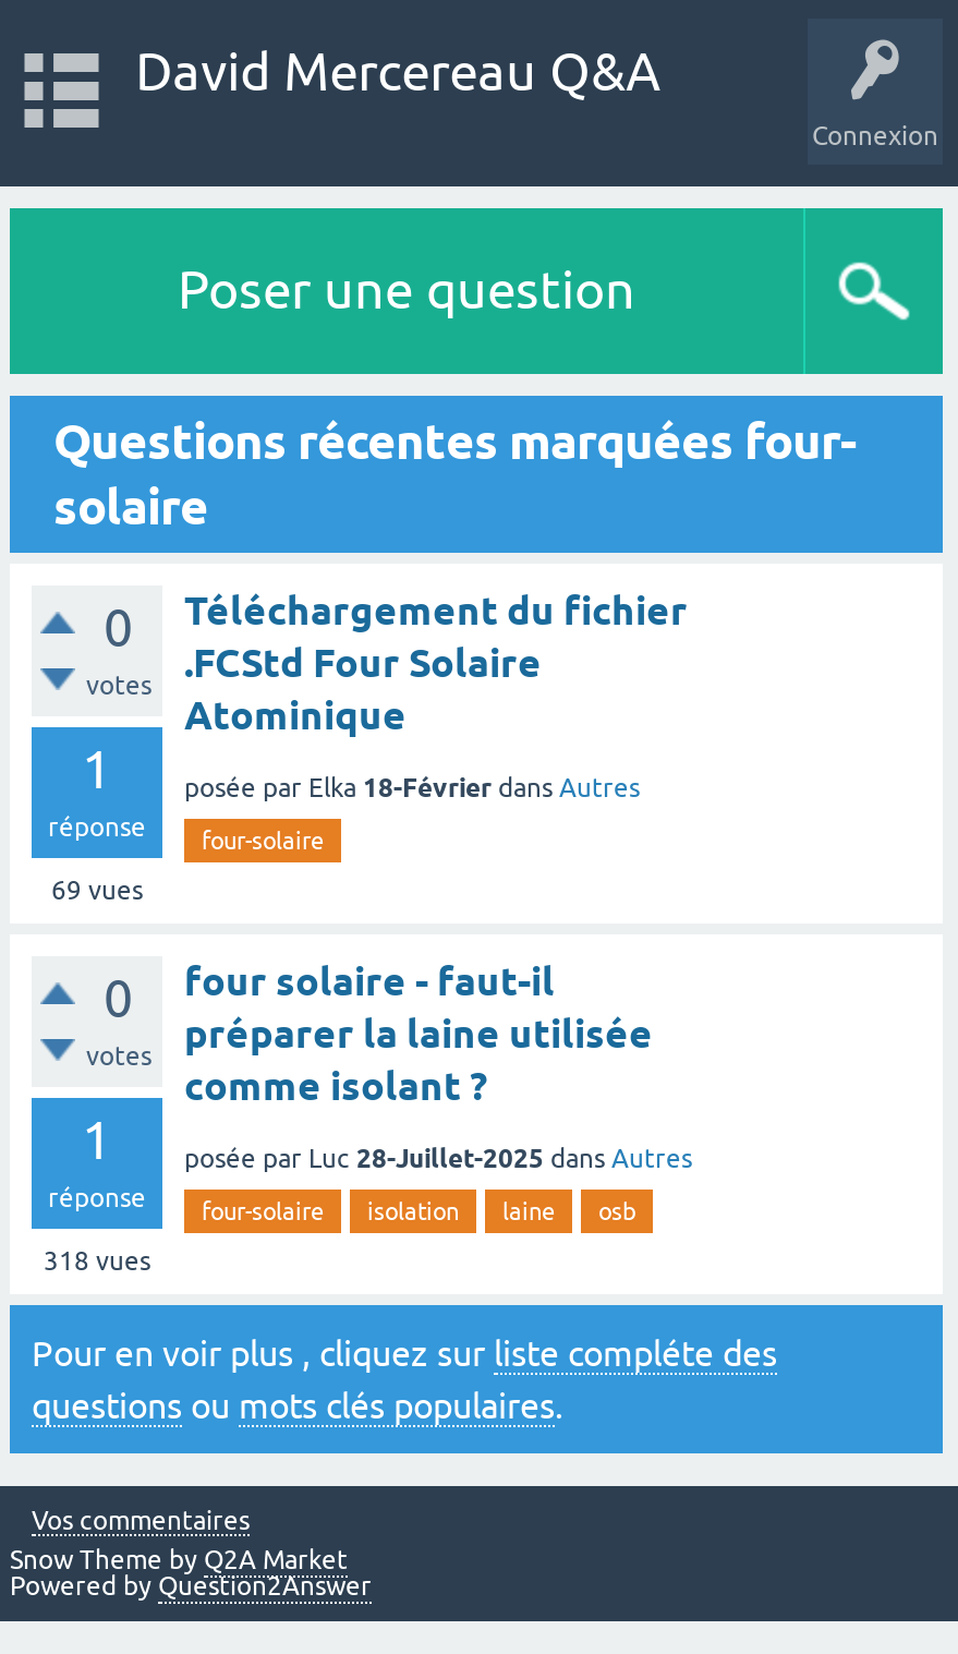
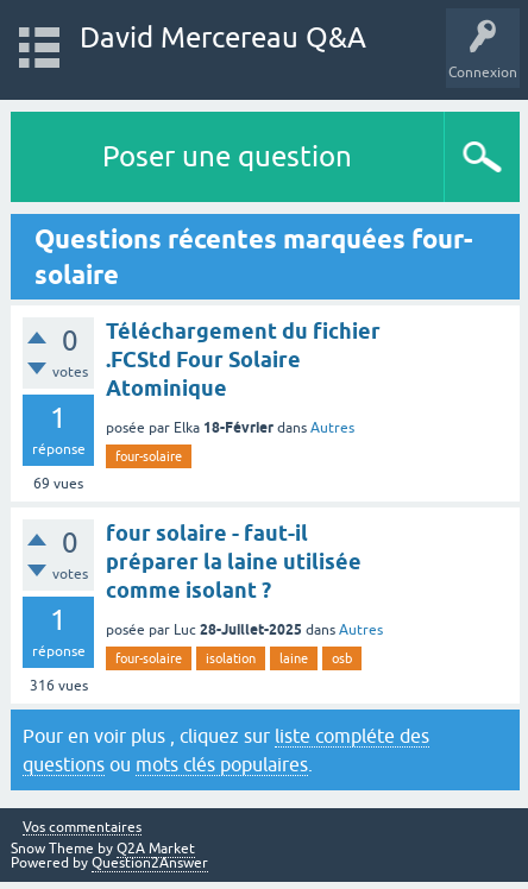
- 318 vues
+ 316 vues
